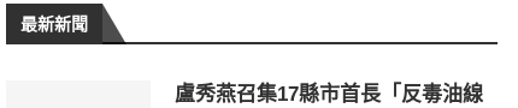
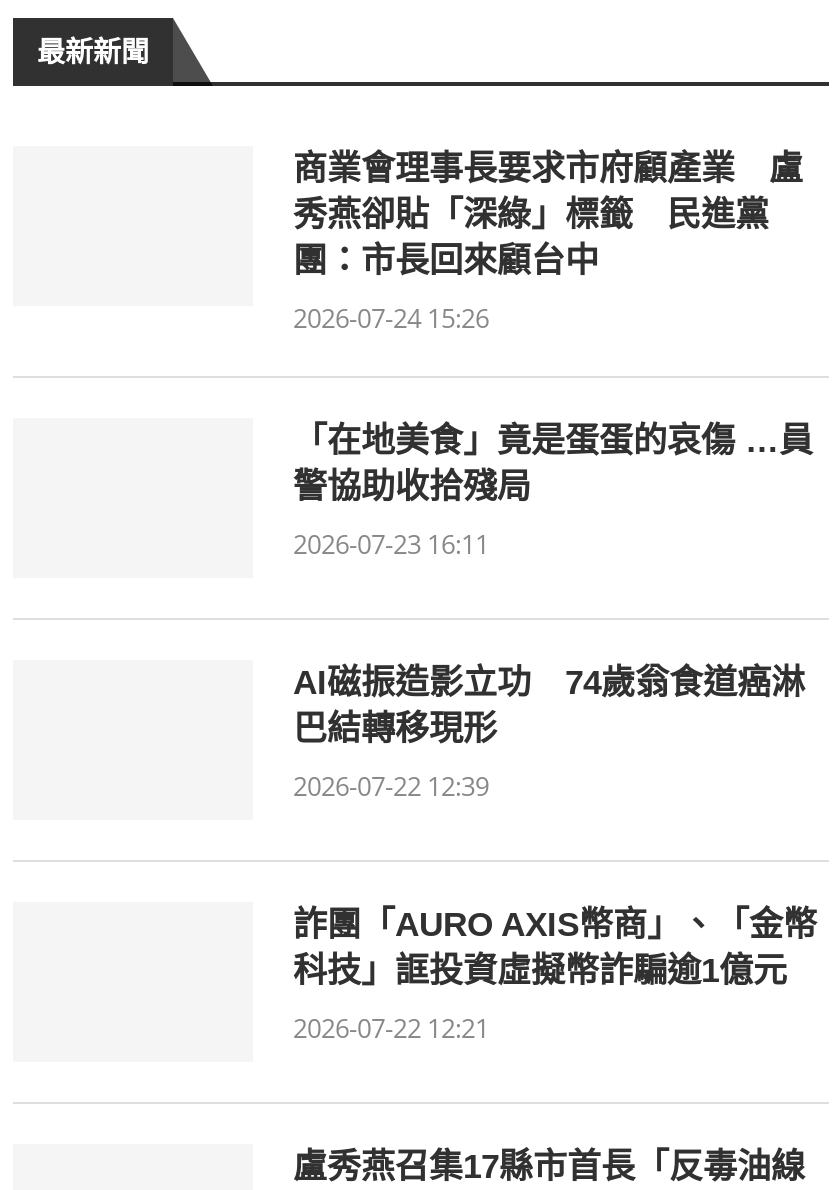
+ 商業會理事長要求市府顧產業 盧
+ 秀燕卻貼「深綠」標籤 民進黨
+ 團：市長回來顧台中
+ 2026-07-24 15:26
+ 「在地美食」竟是蛋蛋的哀傷 …員
+ 警協助收拾殘局
+ 2026-07-23 16:11

+ AI磁振造影立功 74歲翁食道癌淋
+ 巴結轉移現形
+ 2026-07-22 12:39

+ 詐團「AURO AXIS幣商」、「金幣
+ 科技」誆投資虛擬幣詐騙逾1億元
+ 2026-07-22 12:21
